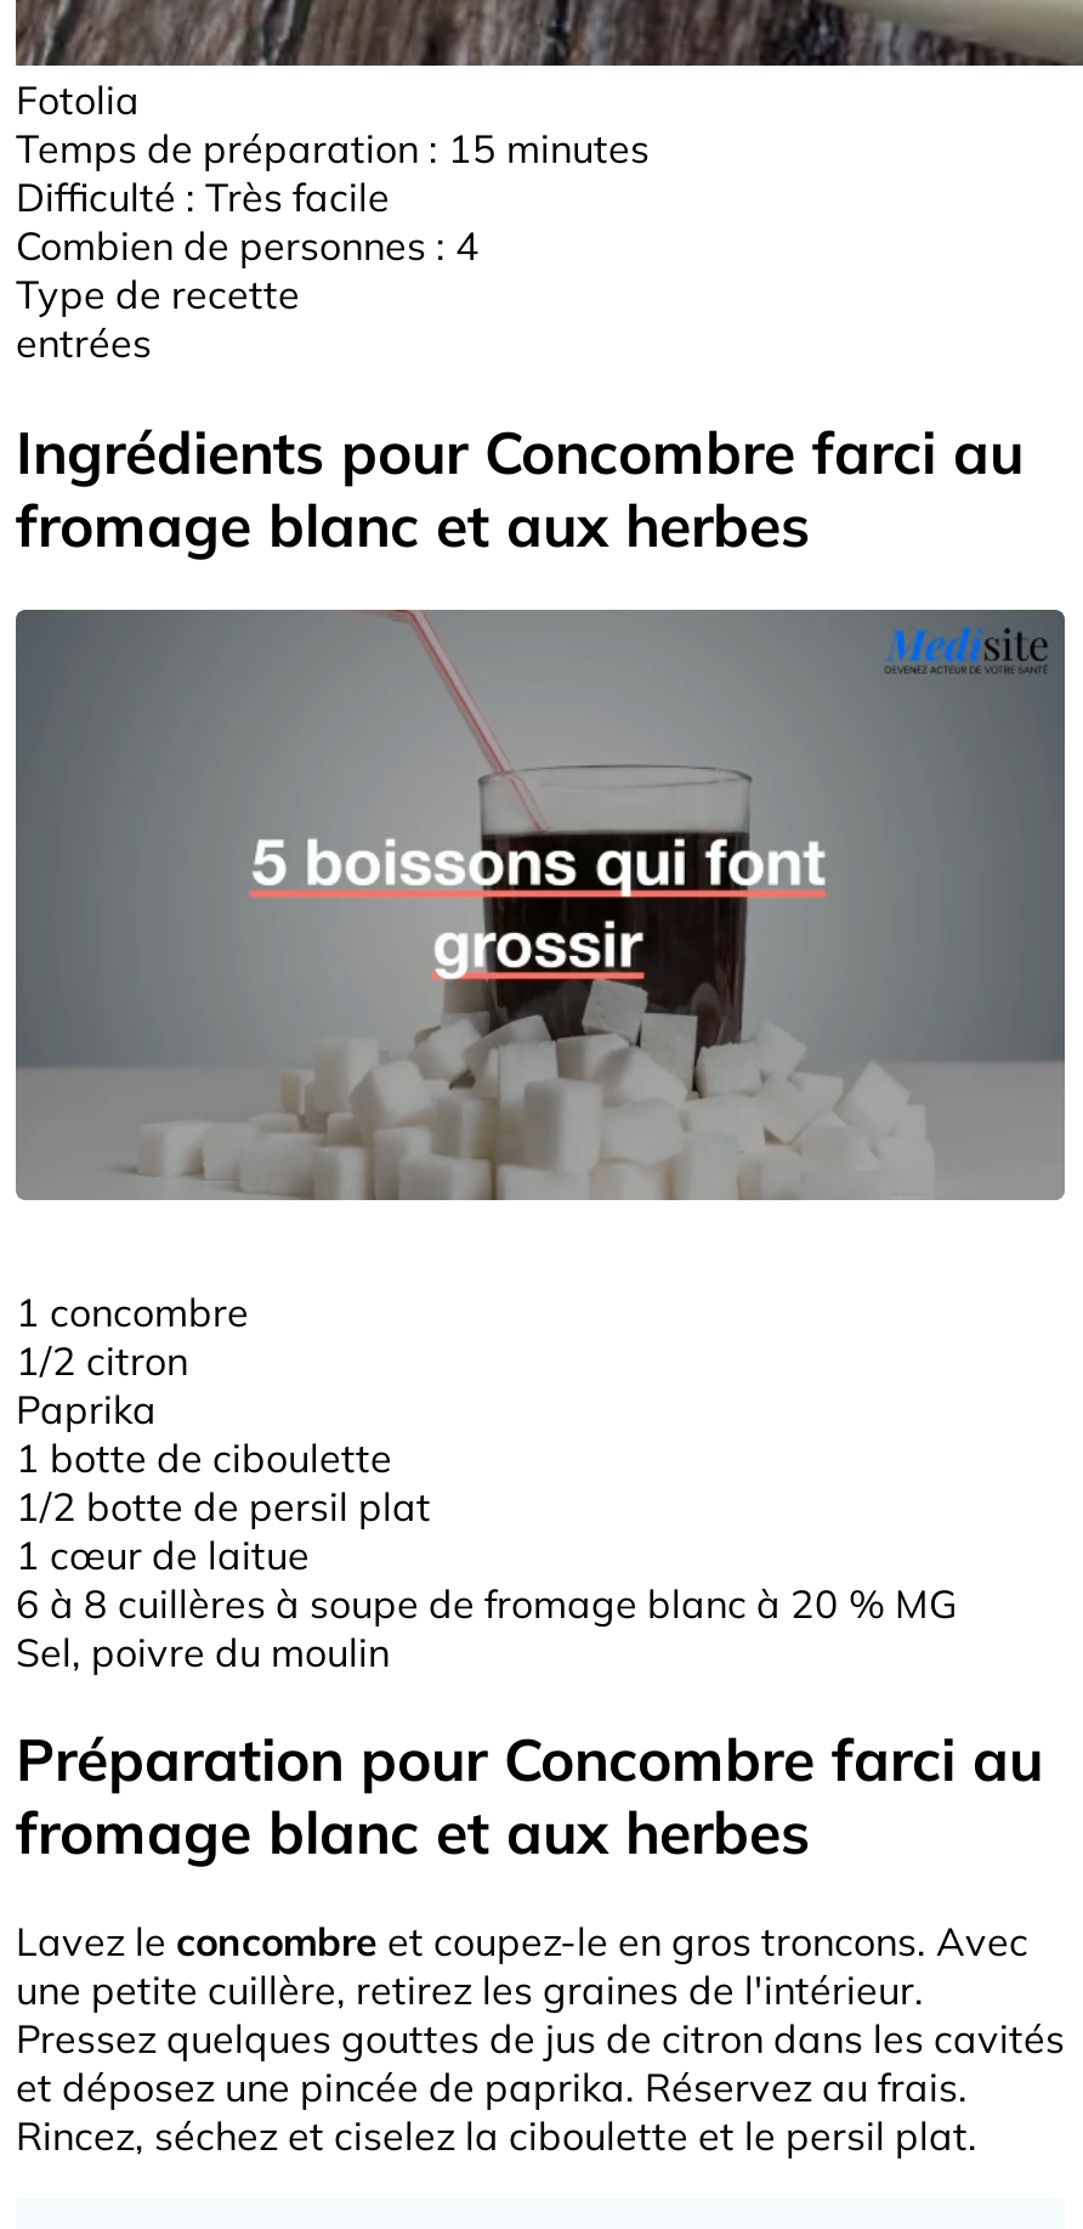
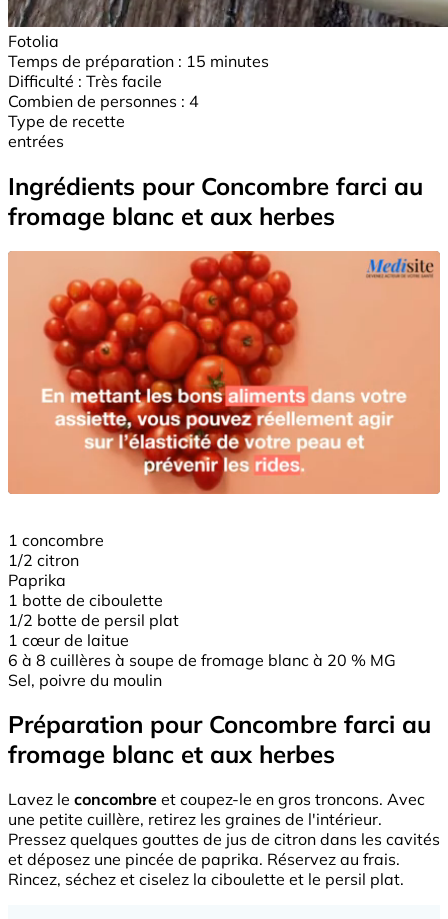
- [image]
+ [image]
